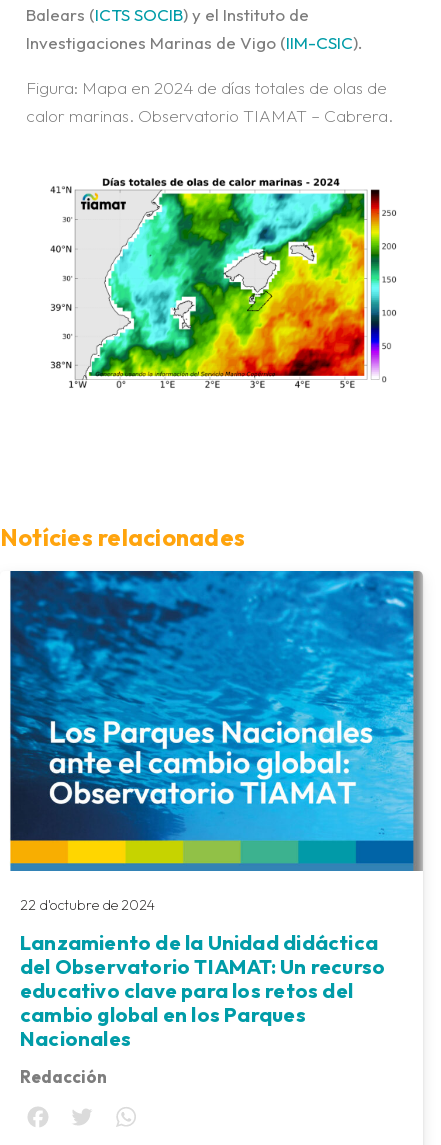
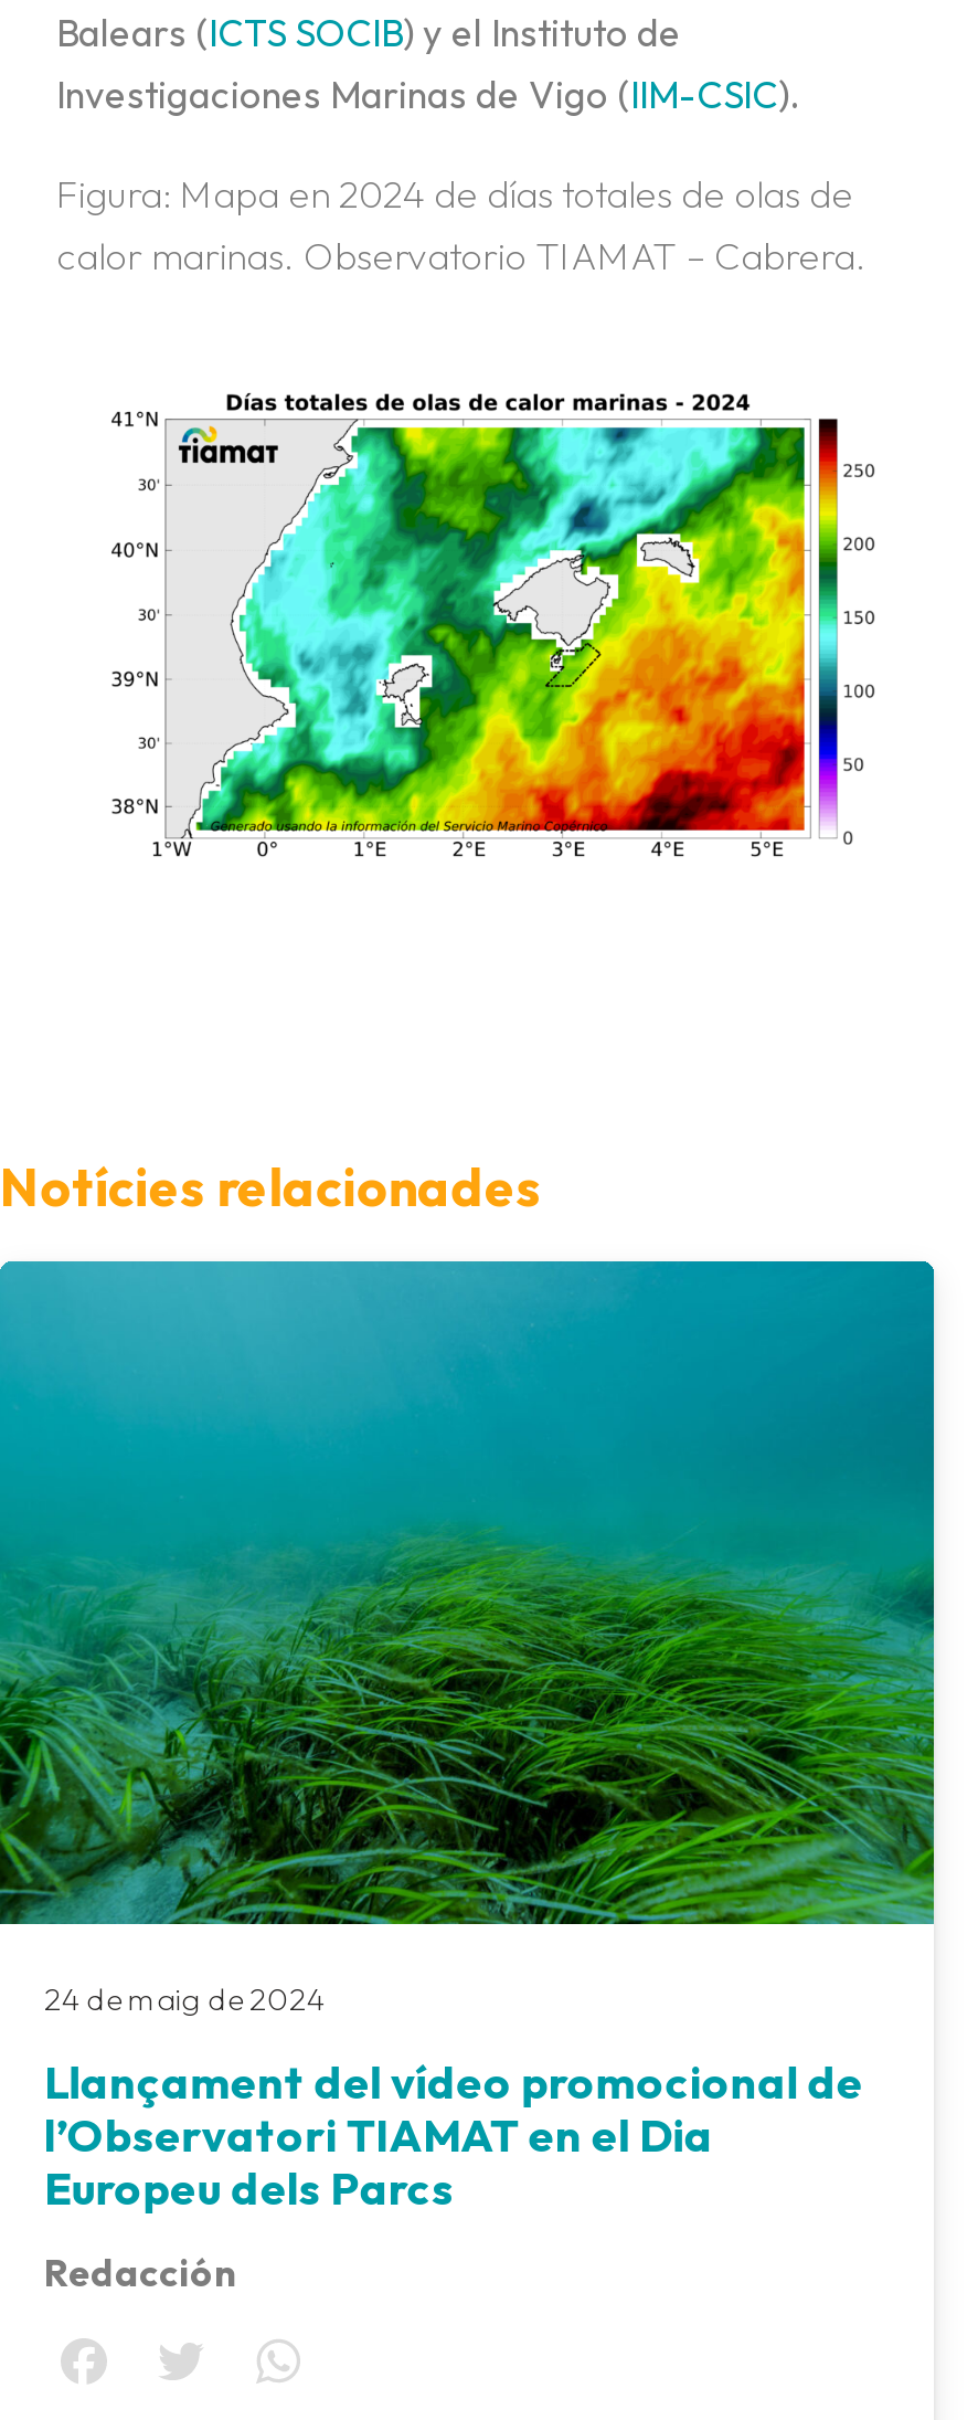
- [image]
- 22 d'octubre de 2024
+ [image]
+ 24 de maig de 2024

- Lanzamiento de la Unidad didáctica
- del Observatorio TIAMAT: Un recurso
- educativo clave para los retos del
- cambio global en los Parques
- Nacionales
+ Llançament del vídeo promocional de
+ l’Observatori TIAMAT en el Dia
+ Europeu dels Parcs
